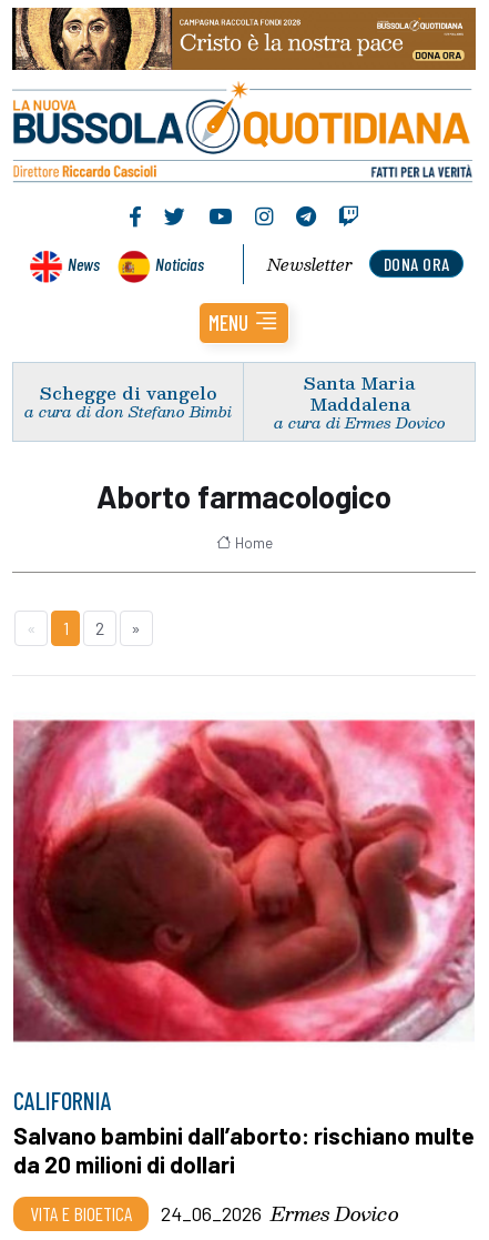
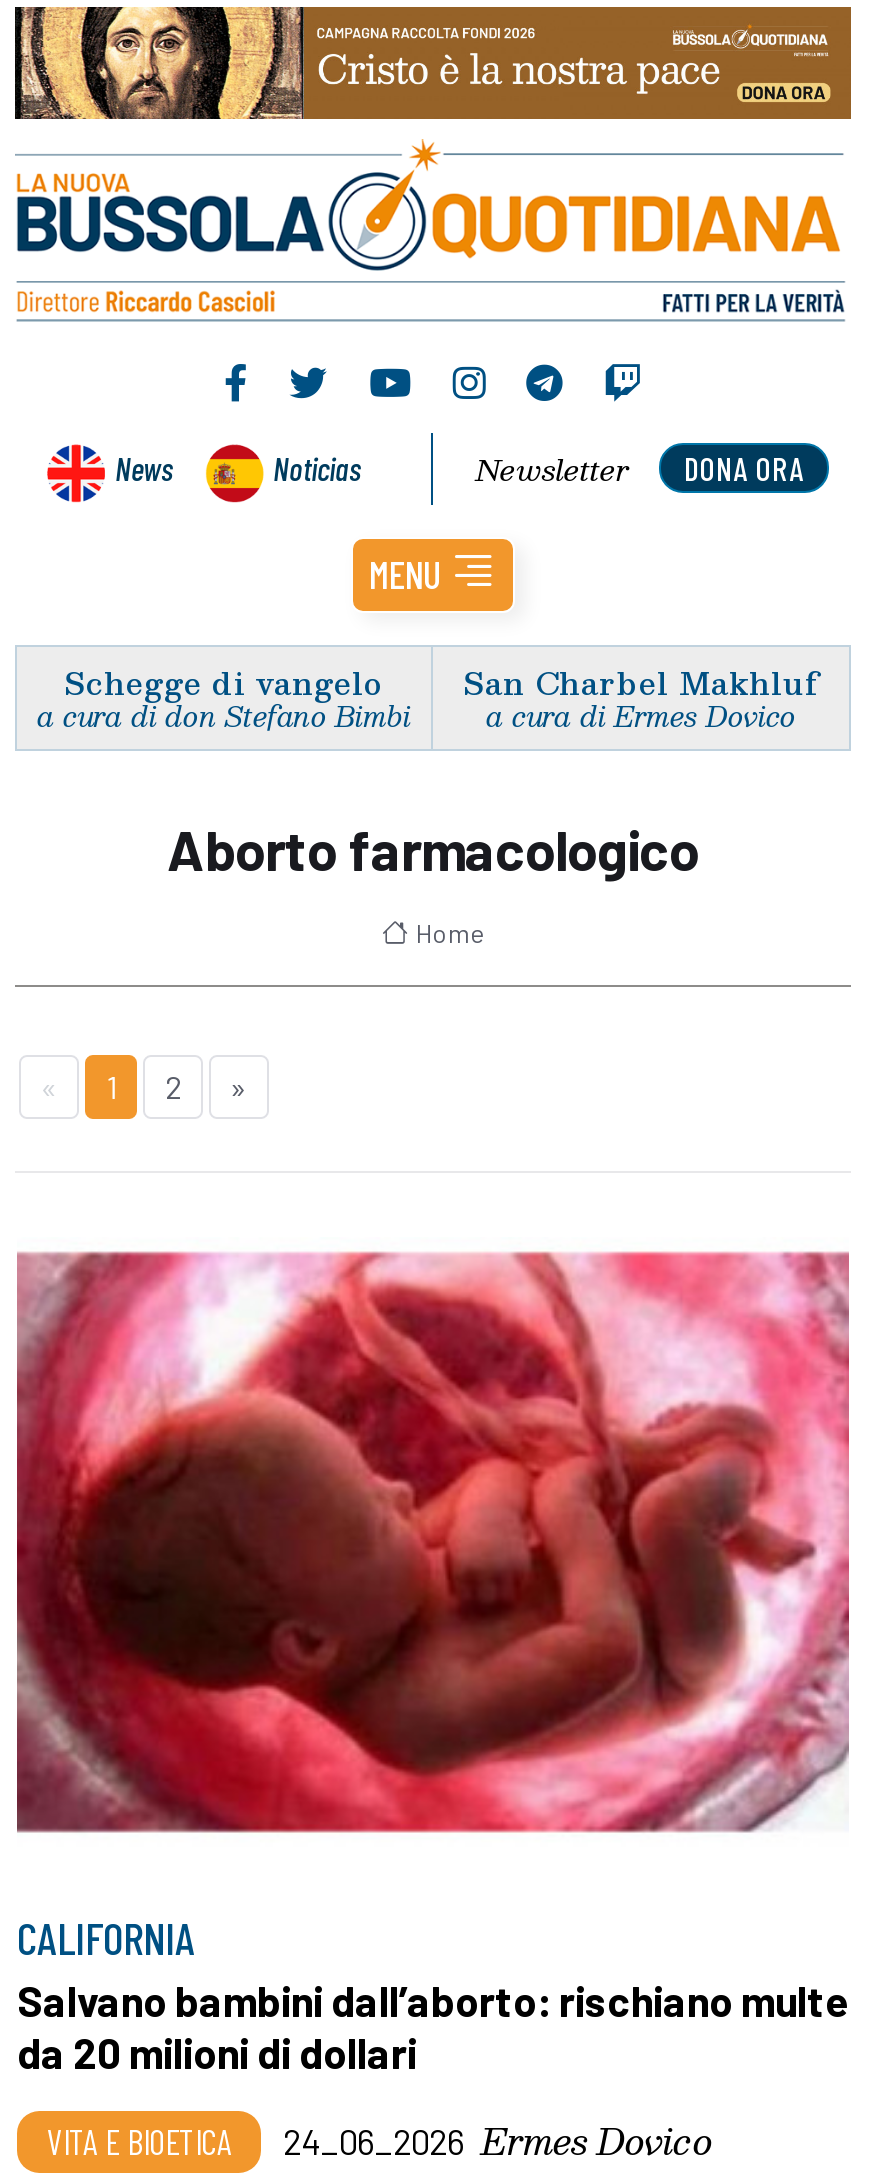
- Santa Maria
- Maddalena
+ San Charbel Makhluf
